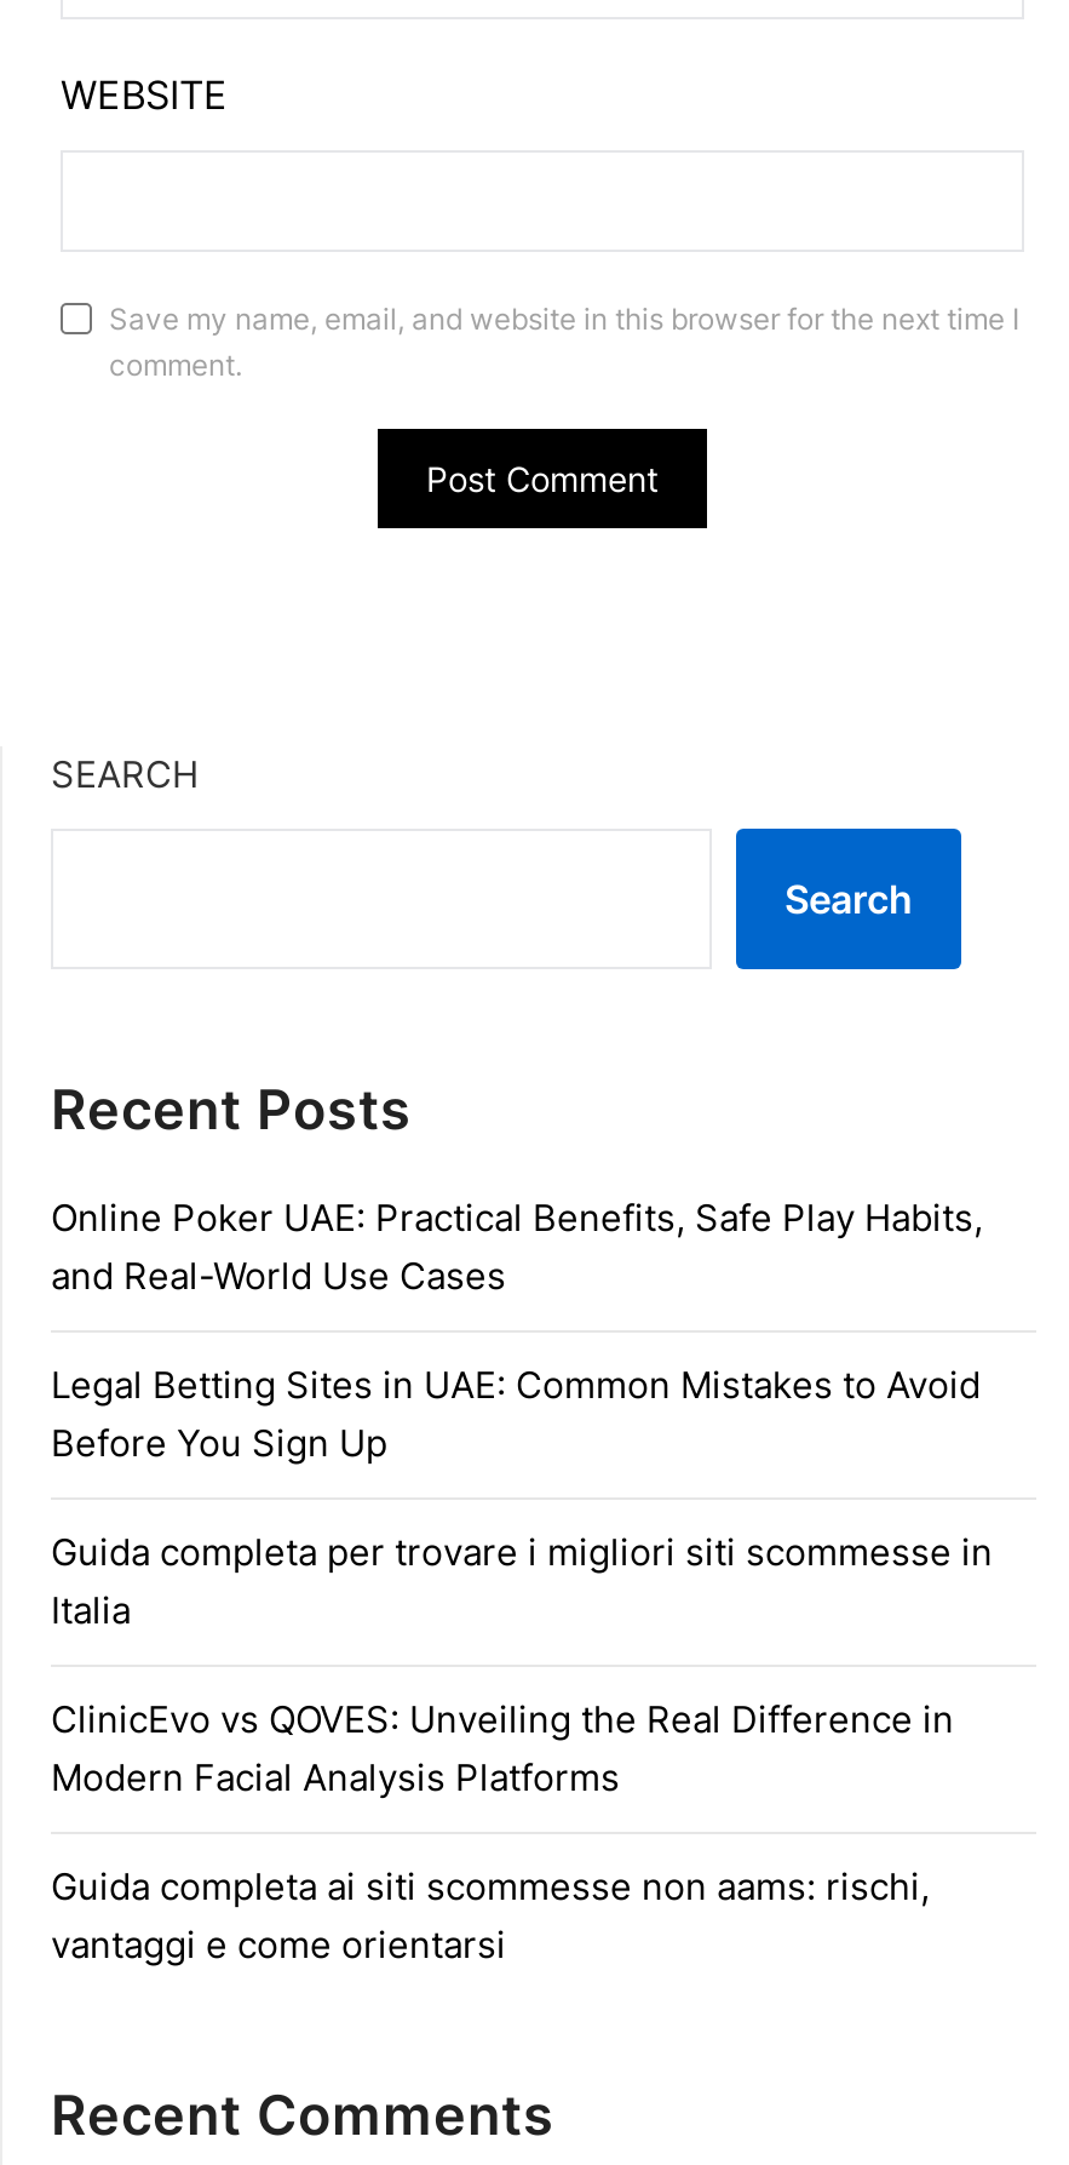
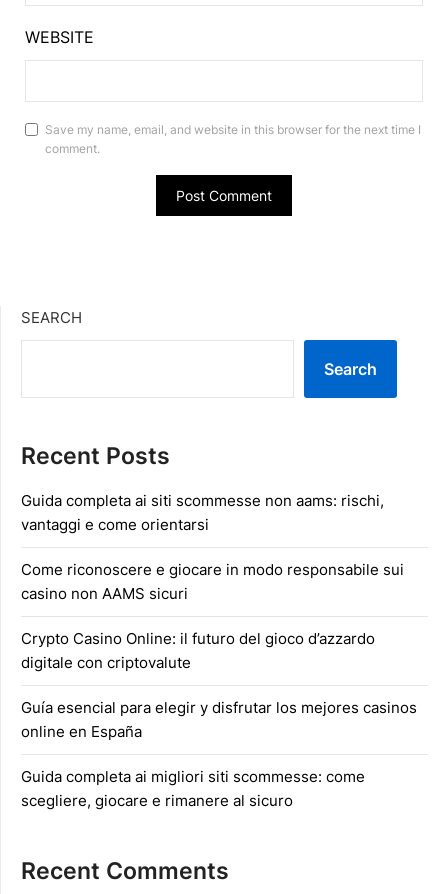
- Online Poker UAE: Practical Benefits, Safe Play Habits,
- and Real-World Use Cases
- Legal Betting Sites in UAE: Common Mistakes to Avoid
- Before You Sign Up
- Guida completa per trovare i migliori siti scommesse in
- Italia
- ClinicEvo vs QOVES: Unveiling the Real Difference in
- Modern Facial Analysis Platforms

moved up: Guida completa ai siti scommesse non aams: rischi, | vantaggi e come orientarsi

+ Come riconoscere e giocare in modo responsabile sui
+ casino non AAMS sicuri
+ Crypto Casino Online: il futuro del gioco d’azzardo
+ digitale con criptovalute
+ Guía esencial para elegir y disfrutar los mejores casinos
+ online en España
+ Guida completa ai migliori siti scommesse: come
+ scegliere, giocare e rimanere al sicuro
